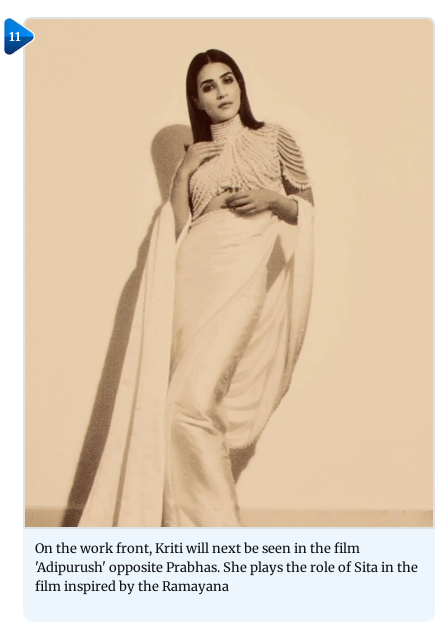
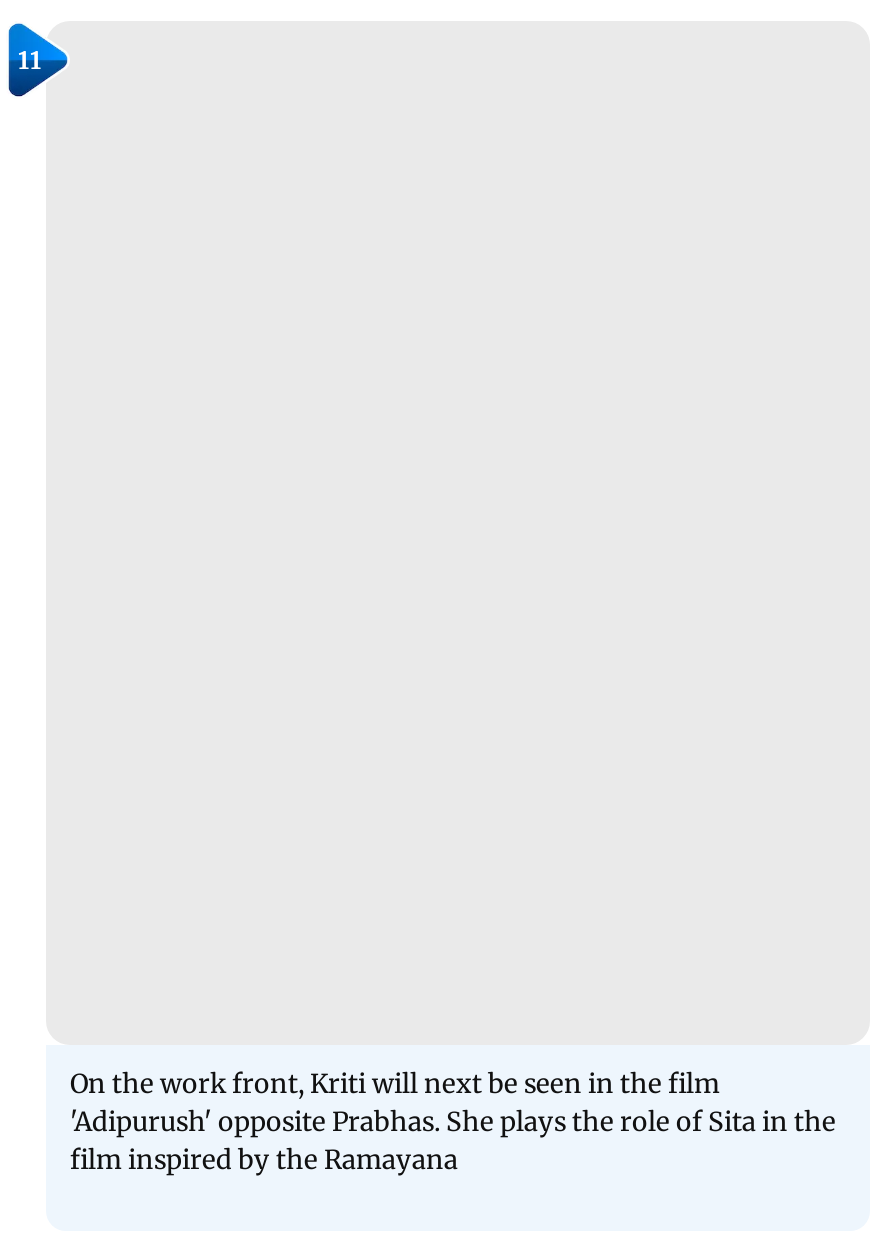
- [image]
